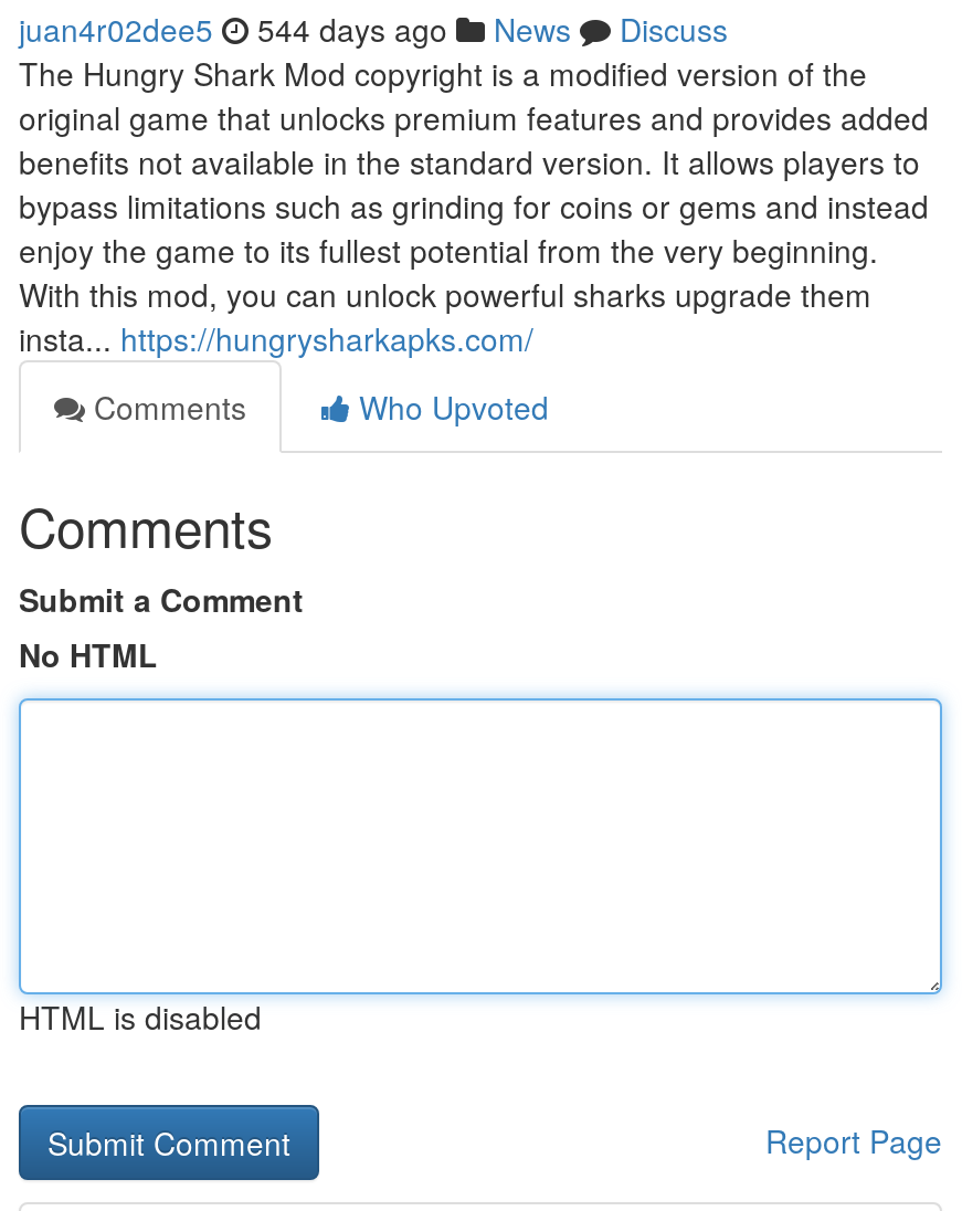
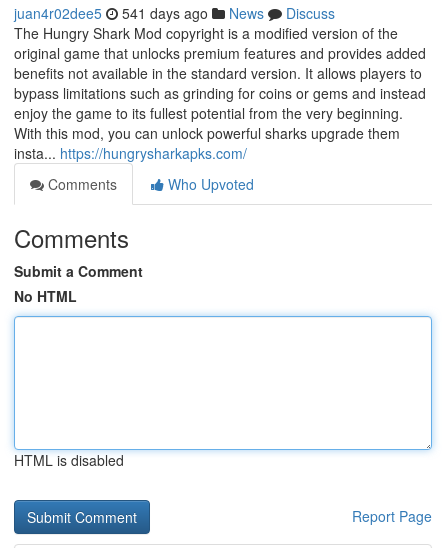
- juan4r02dee5 544 days ago News Discuss
+ juan4r02dee5 541 days ago News Discuss
